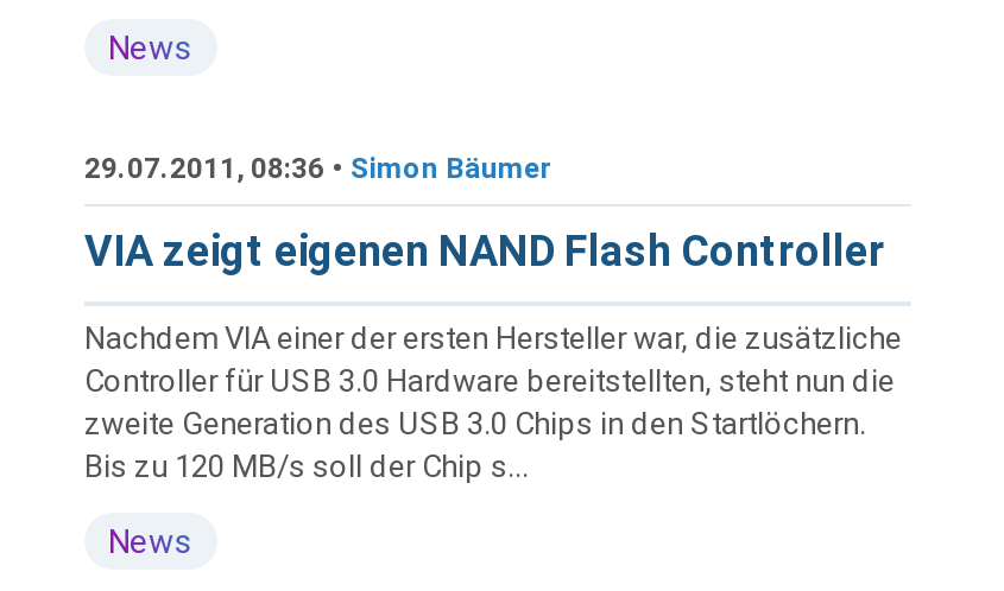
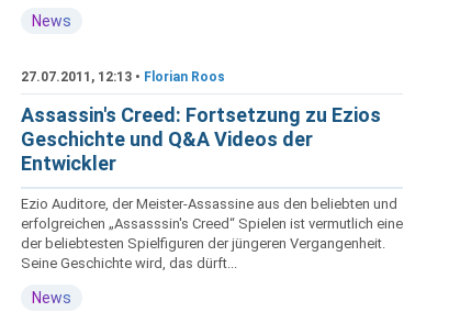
- 29.07.2011, 08:36 • Simon Bäumer
+ 27.07.2011, 12:13 • Florian Roos

- VIA zeigt eigenen NAND Flash Controller
+ Assassin's Creed: Fortsetzung zu Ezios
+ Geschichte und Q&A Videos der
+ Entwickler

- Nachdem VIA einer der ersten Hersteller war, die zusätzliche
- Controller für USB 3.0 Hardware bereitstellten, steht nun die
- zweite Generation des USB 3.0 Chips in den Startlöchern.
- Bis zu 120 MB/s soll der Chip s...
+ Ezio Auditore, der Meister-Assassine aus den beliebten und
+ erfolgreichen „Assasssin's Creed“ Spielen ist vermutlich eine
+ der beliebtesten Spielfiguren der jüngeren Vergangenheit.
+ Seine Geschichte wird, das dürft...
